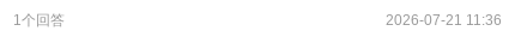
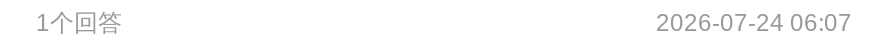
- 2026-07-21 11:36
+ 2026-07-24 06:07
